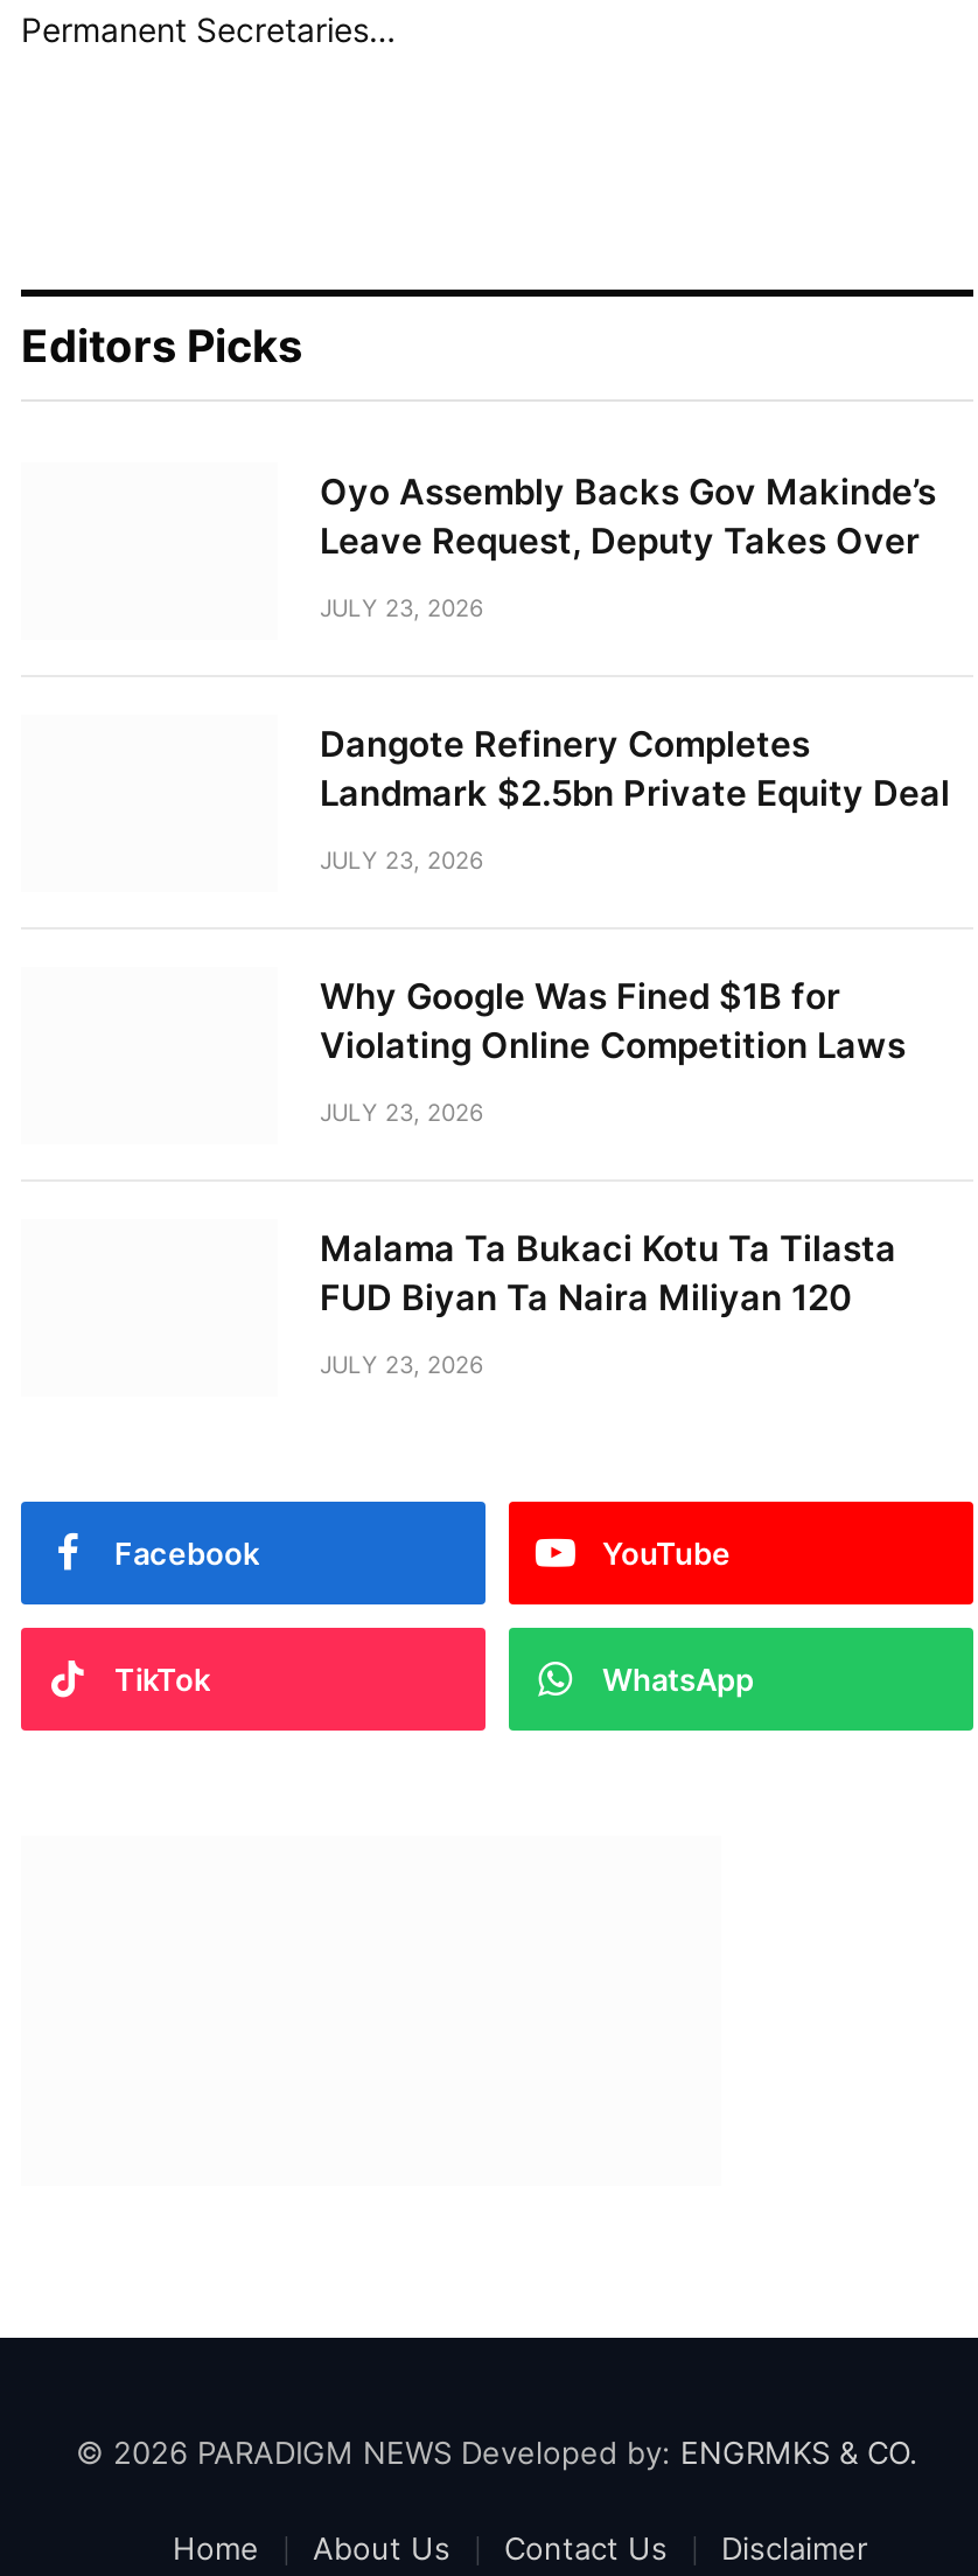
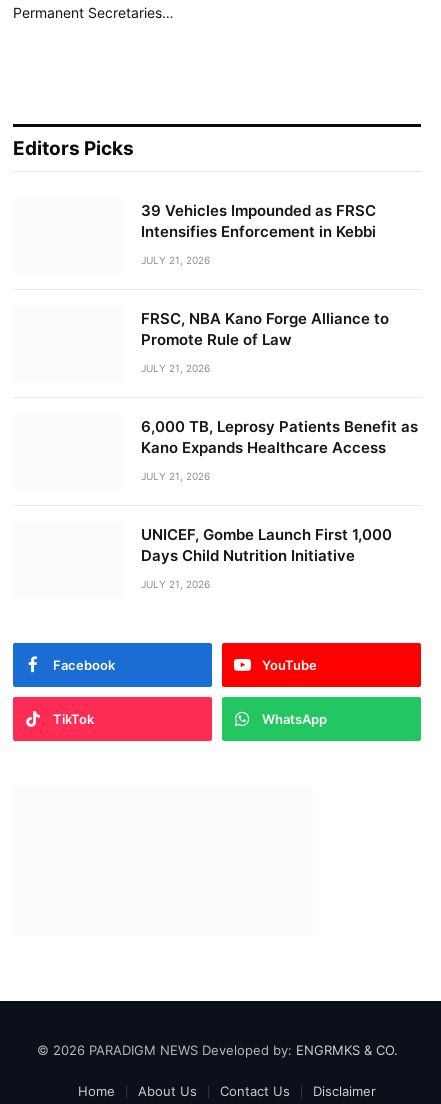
- Oyo Assembly Backs Gov Makinde’s
- Leave Request, Deputy Takes Over
+ 39 Vehicles Impounded as FRSC
+ Intensifies Enforcement in Kebbi

- JULY 23, 2026
+ JULY 21, 2026

- Dangote Refinery Completes
- Landmark $2.5bn Private Equity Deal
+ FRSC, NBA Kano Forge Alliance to
+ Promote Rule of Law

- JULY 23, 2026
+ JULY 21, 2026

- Why Google Was Fined $1B for
- Violating Online Competition Laws
+ 6,000 TB, Leprosy Patients Benefit as
+ Kano Expands Healthcare Access

- JULY 23, 2026
+ JULY 21, 2026

- Malama Ta Bukaci Kotu Ta Tilasta
- FUD Biyan Ta Naira Miliyan 120
+ UNICEF, Gombe Launch First 1,000
+ Days Child Nutrition Initiative

- JULY 23, 2026
+ JULY 21, 2026
